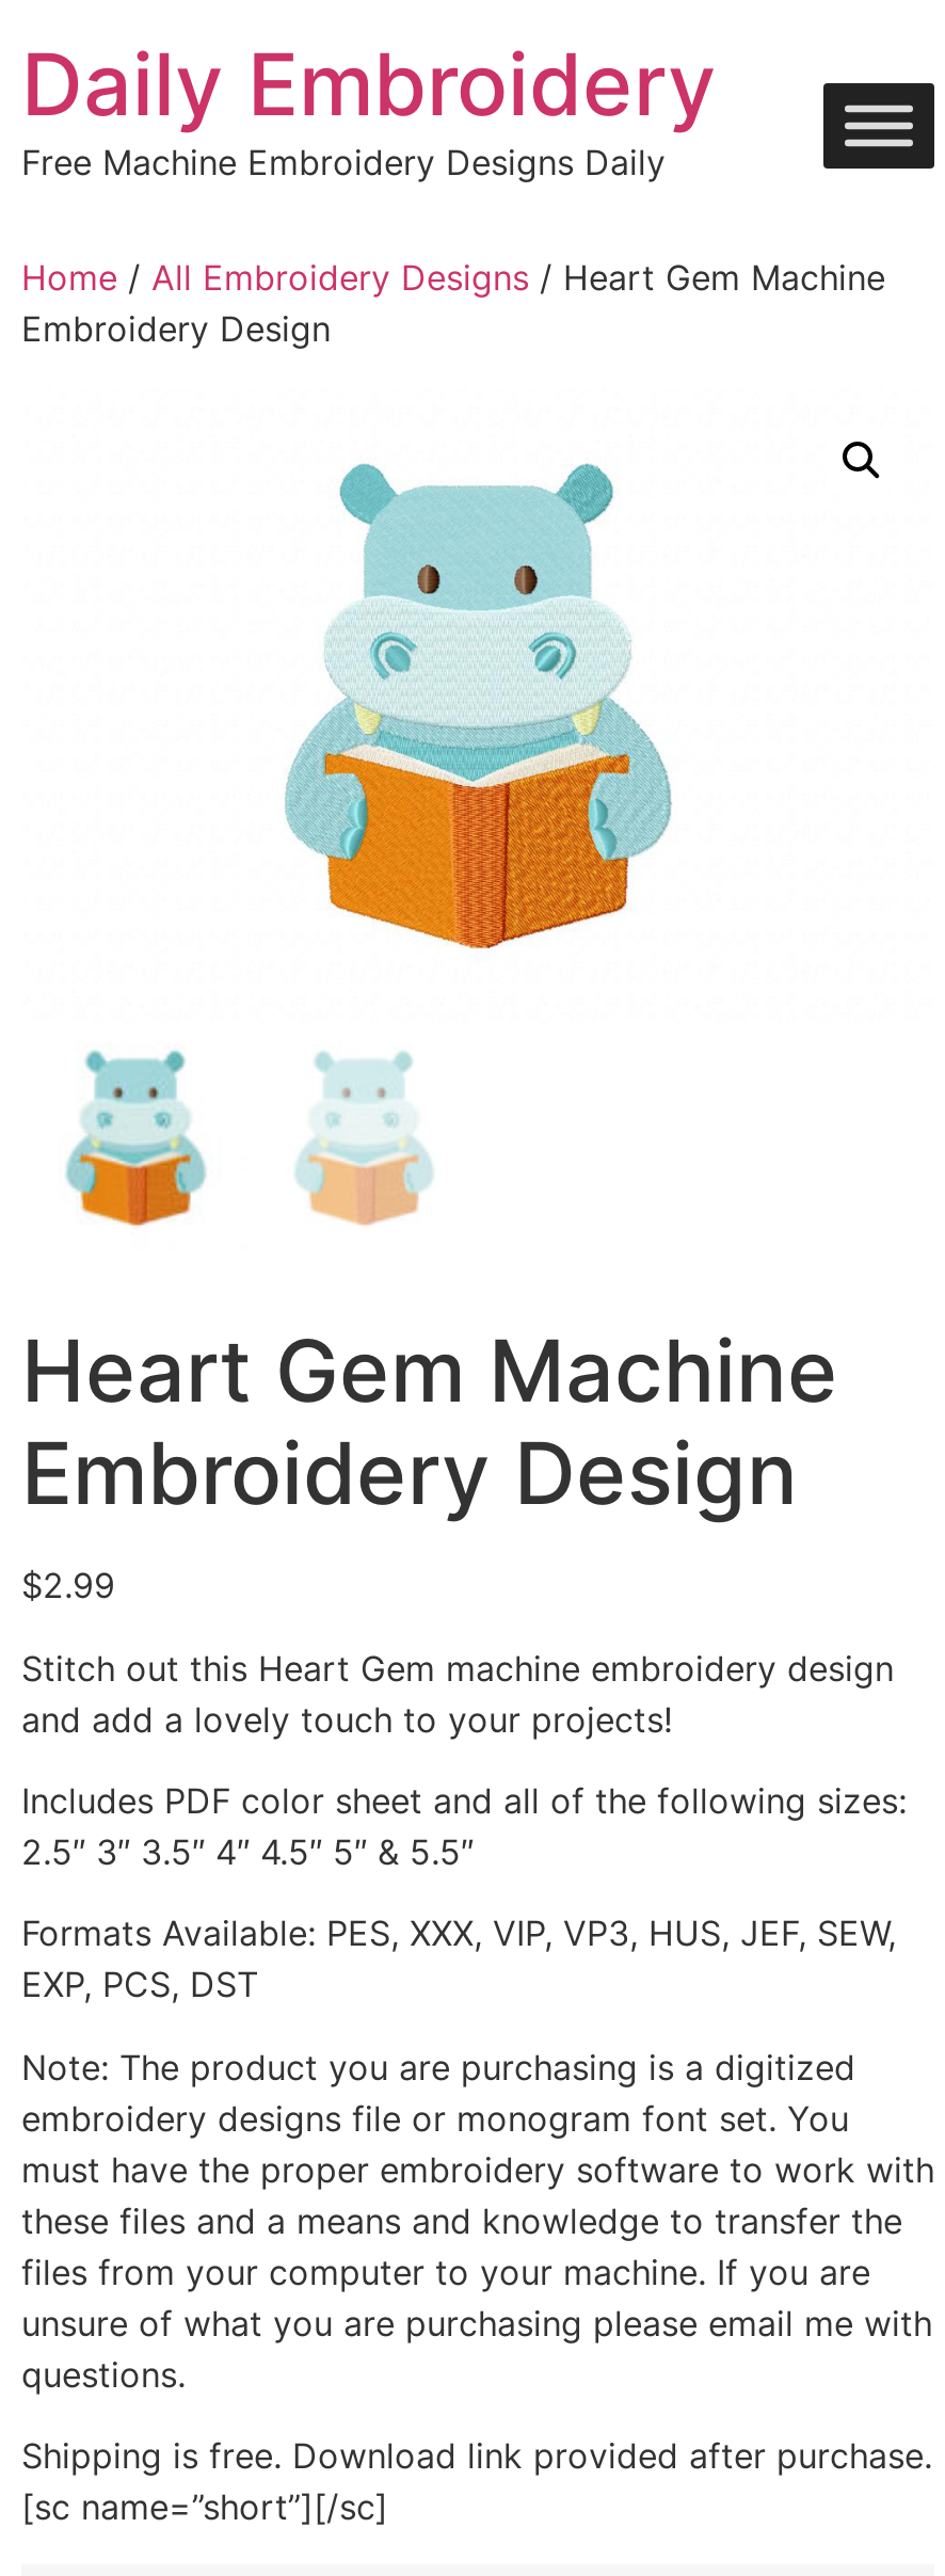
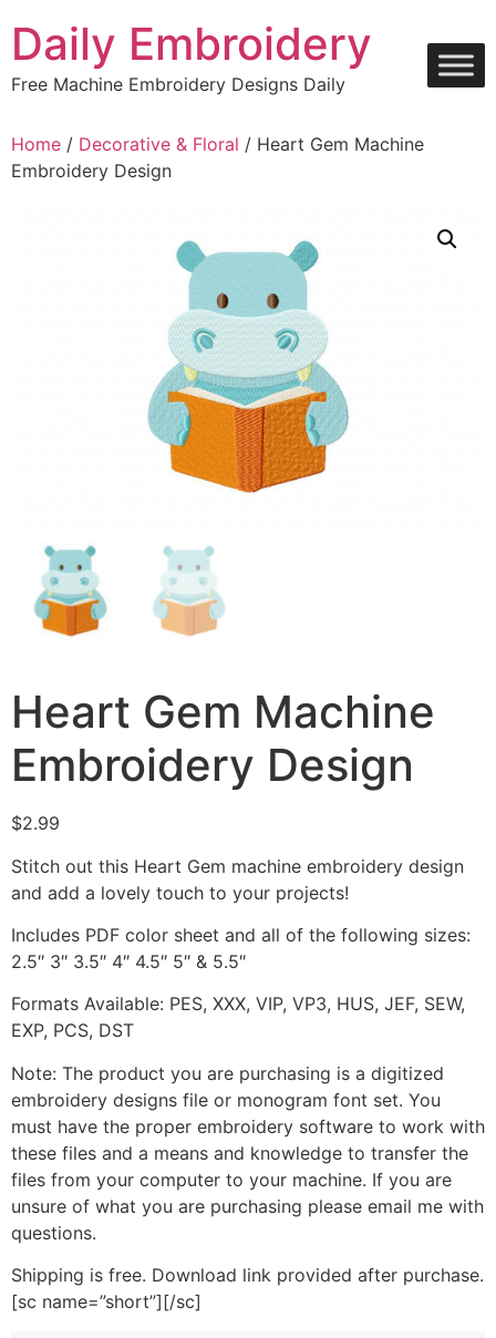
- Home / All Embroidery Designs / Heart Gem Machine
+ Home / Decorative & Floral / Heart Gem Machine
